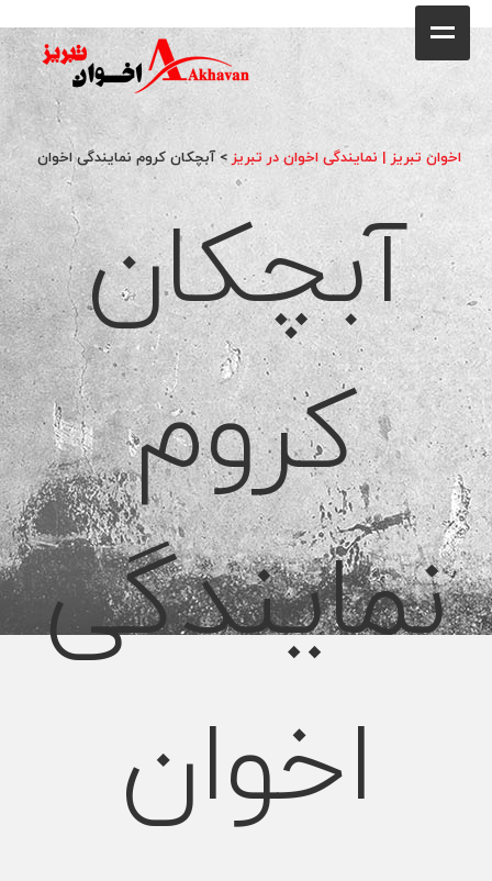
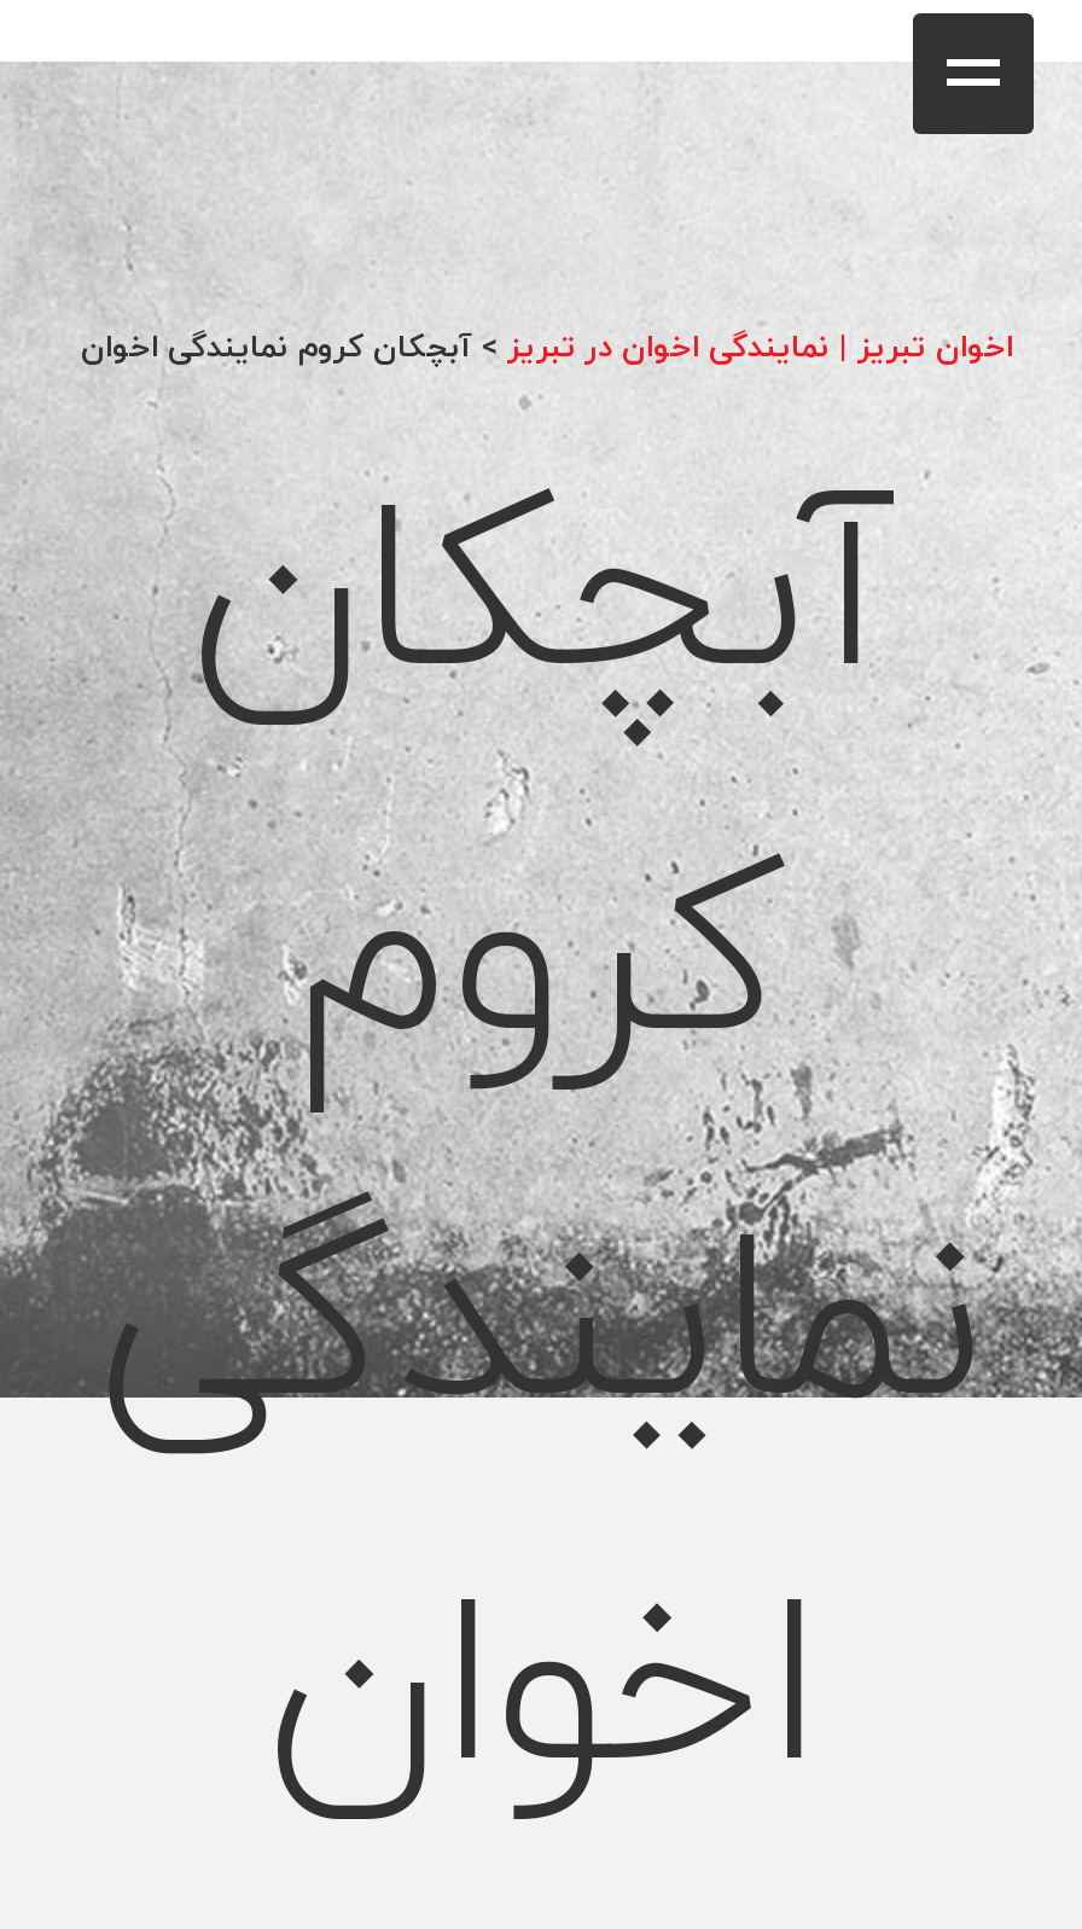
- [image]
